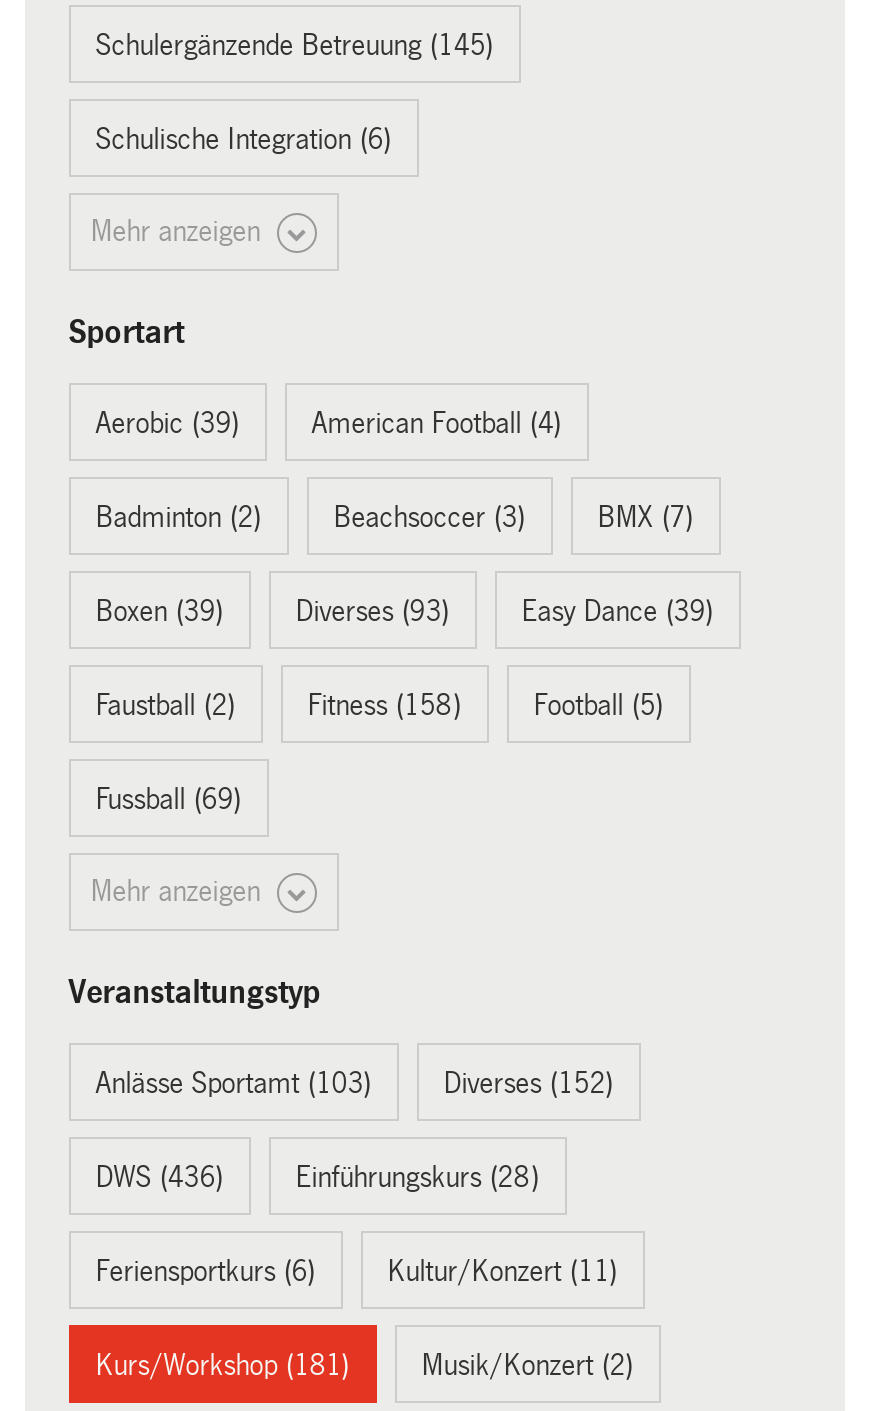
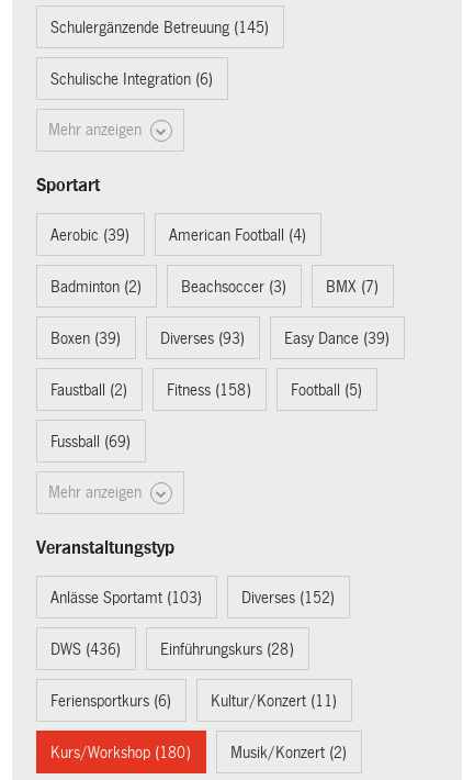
- Kurs/Workshop (181)
+ Kurs/Workshop (180)
